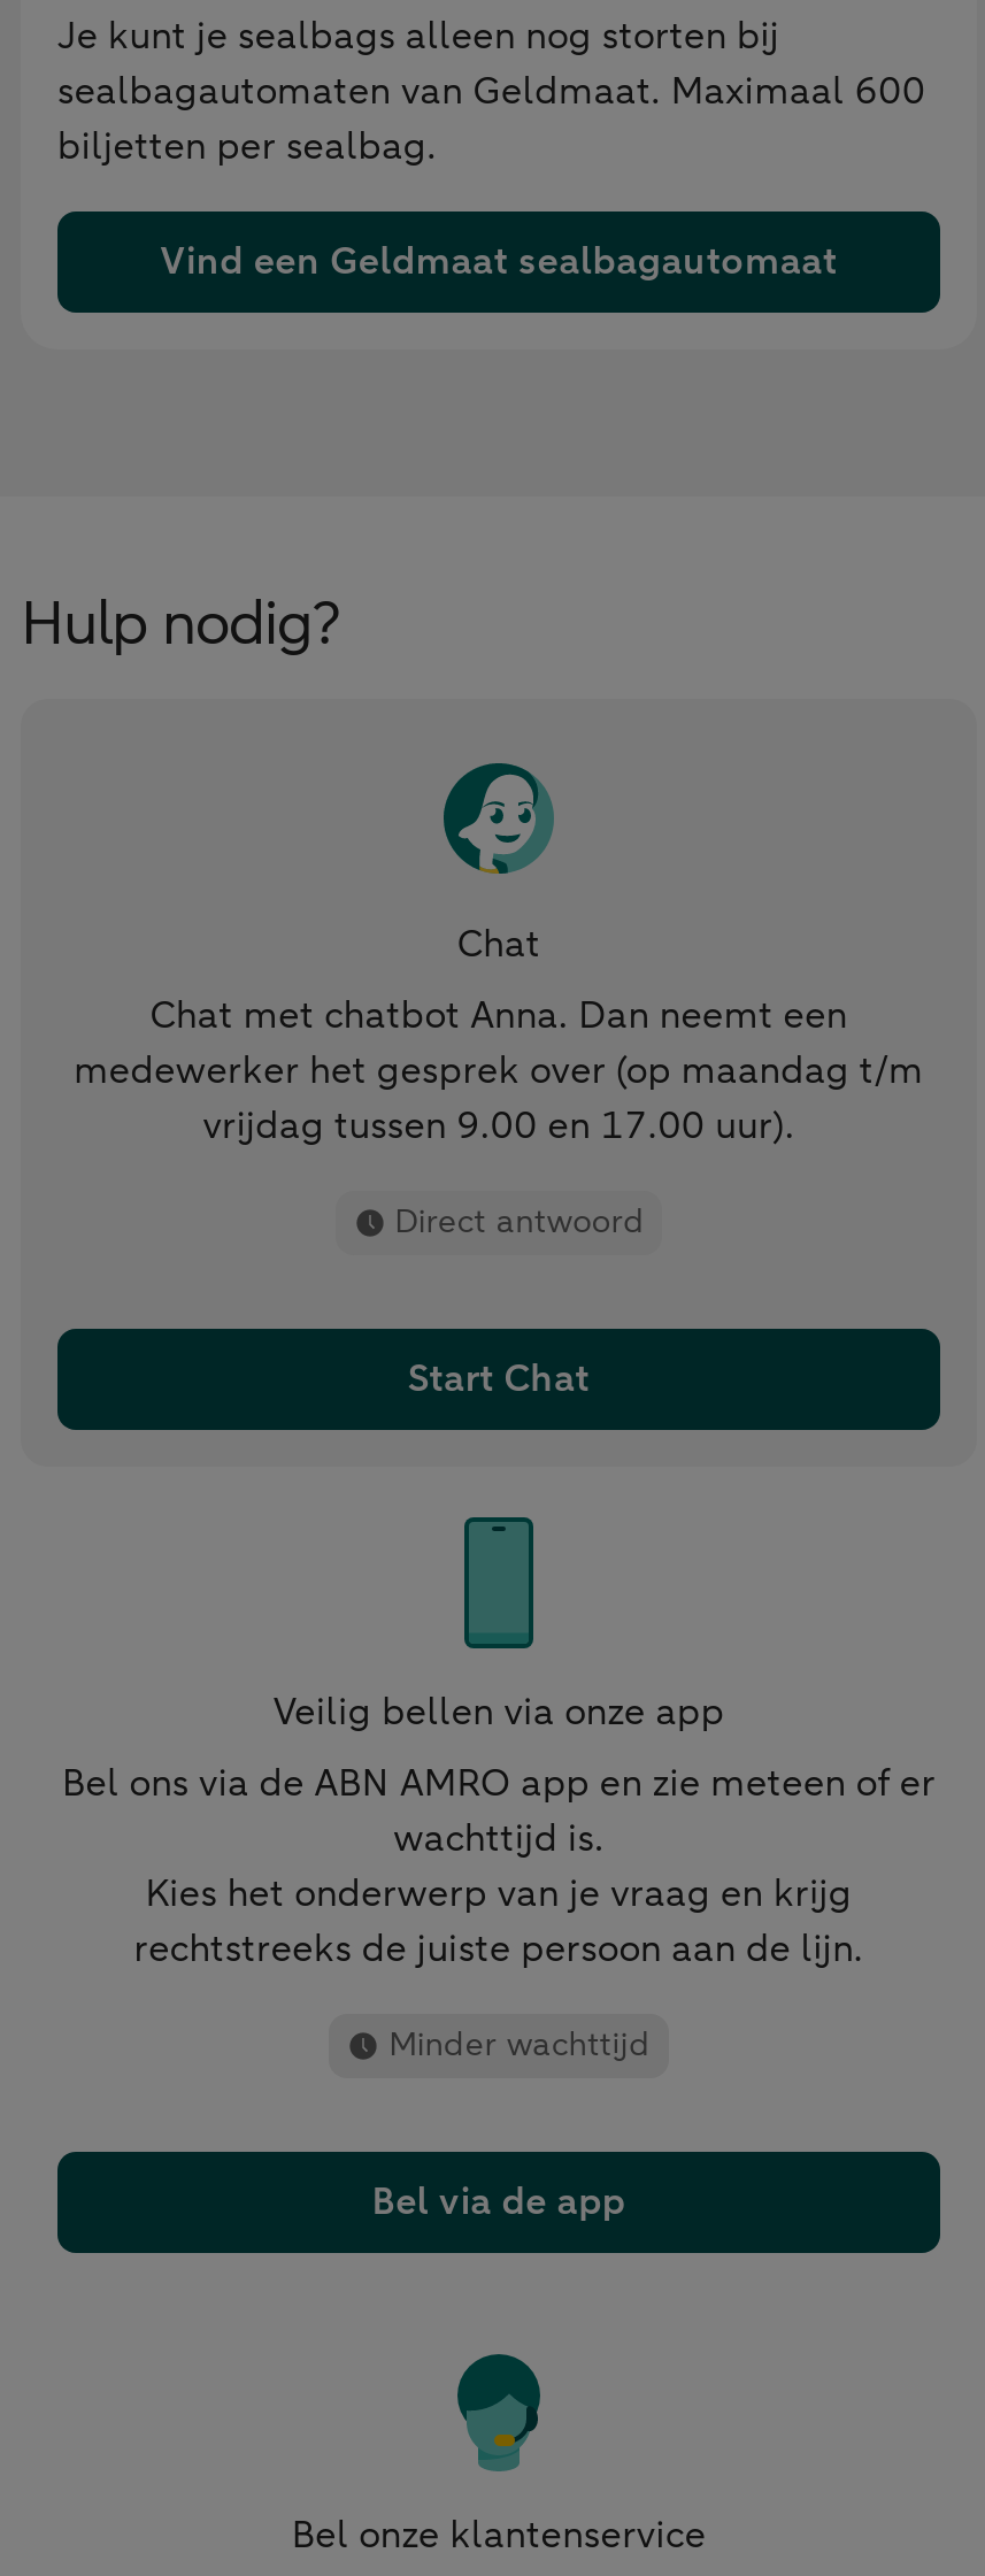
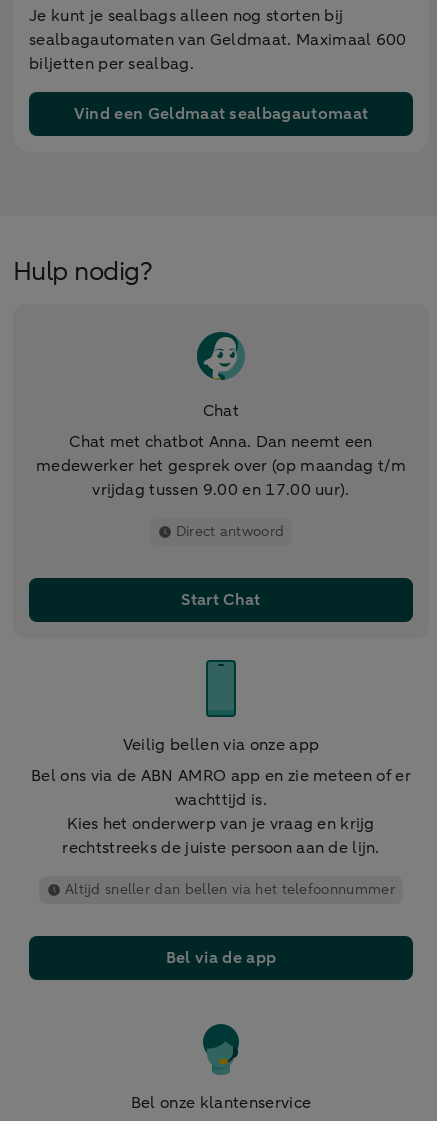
- Minder wachttijd
+ Altijd sneller dan bellen via het telefoonnummer
